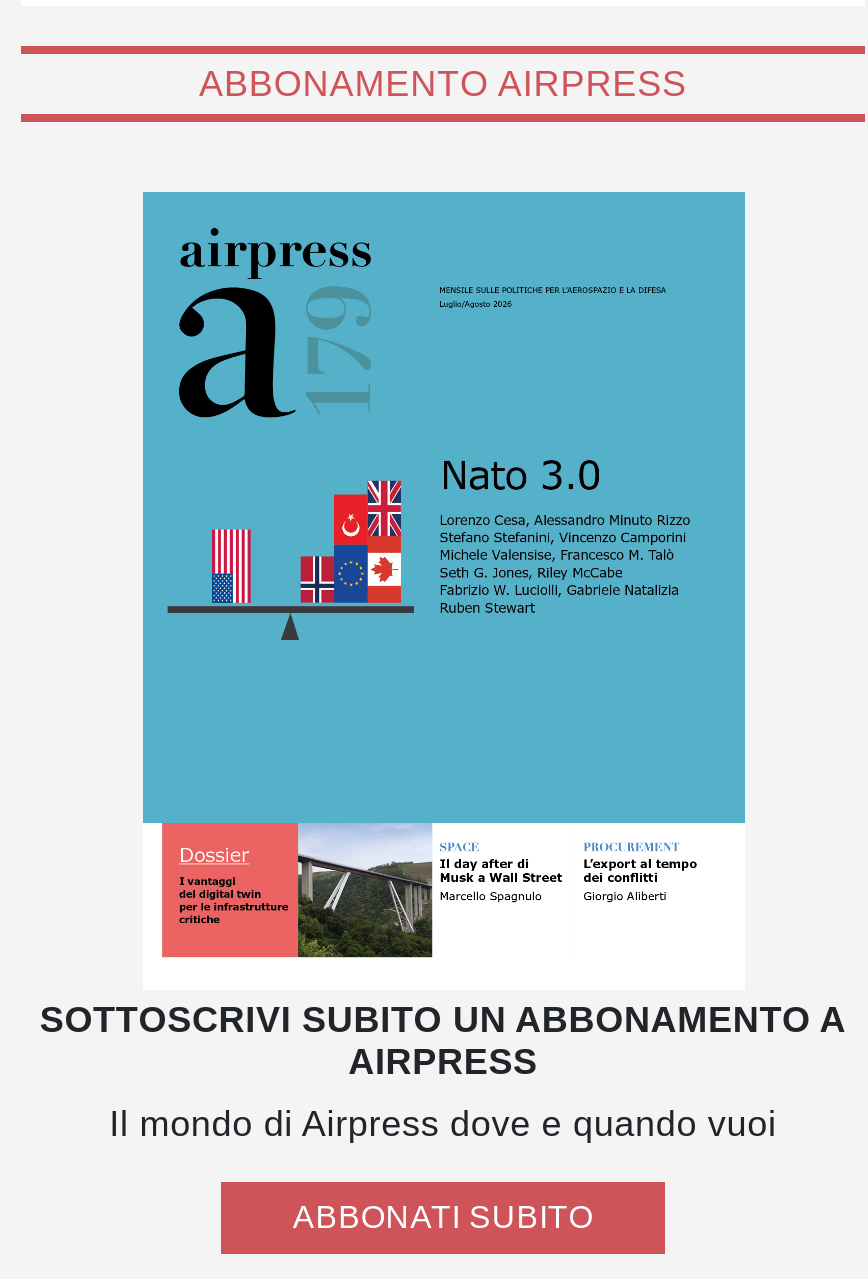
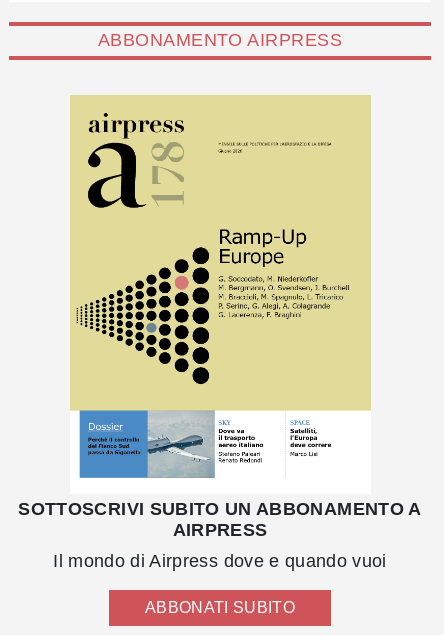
- [image]
+ [image]
